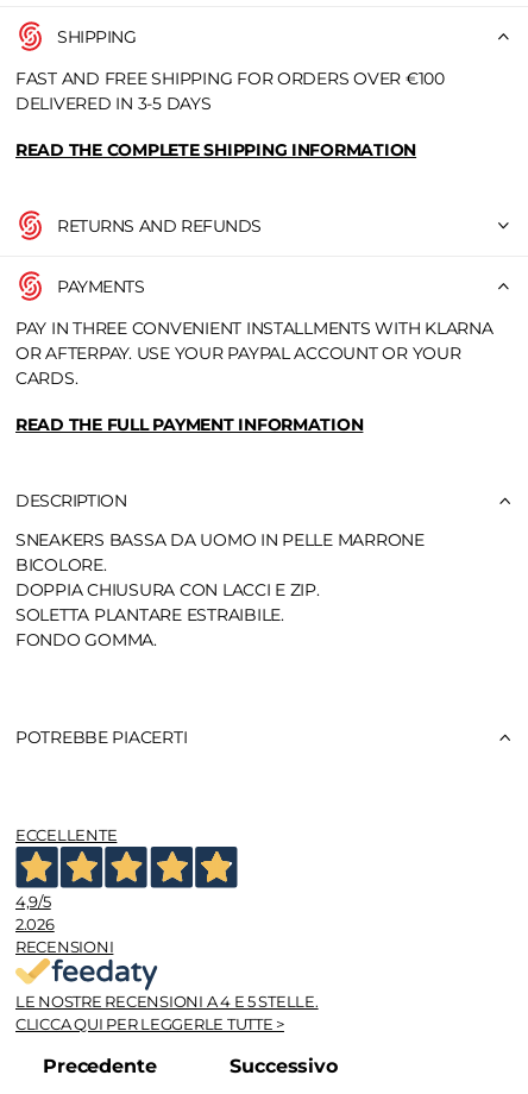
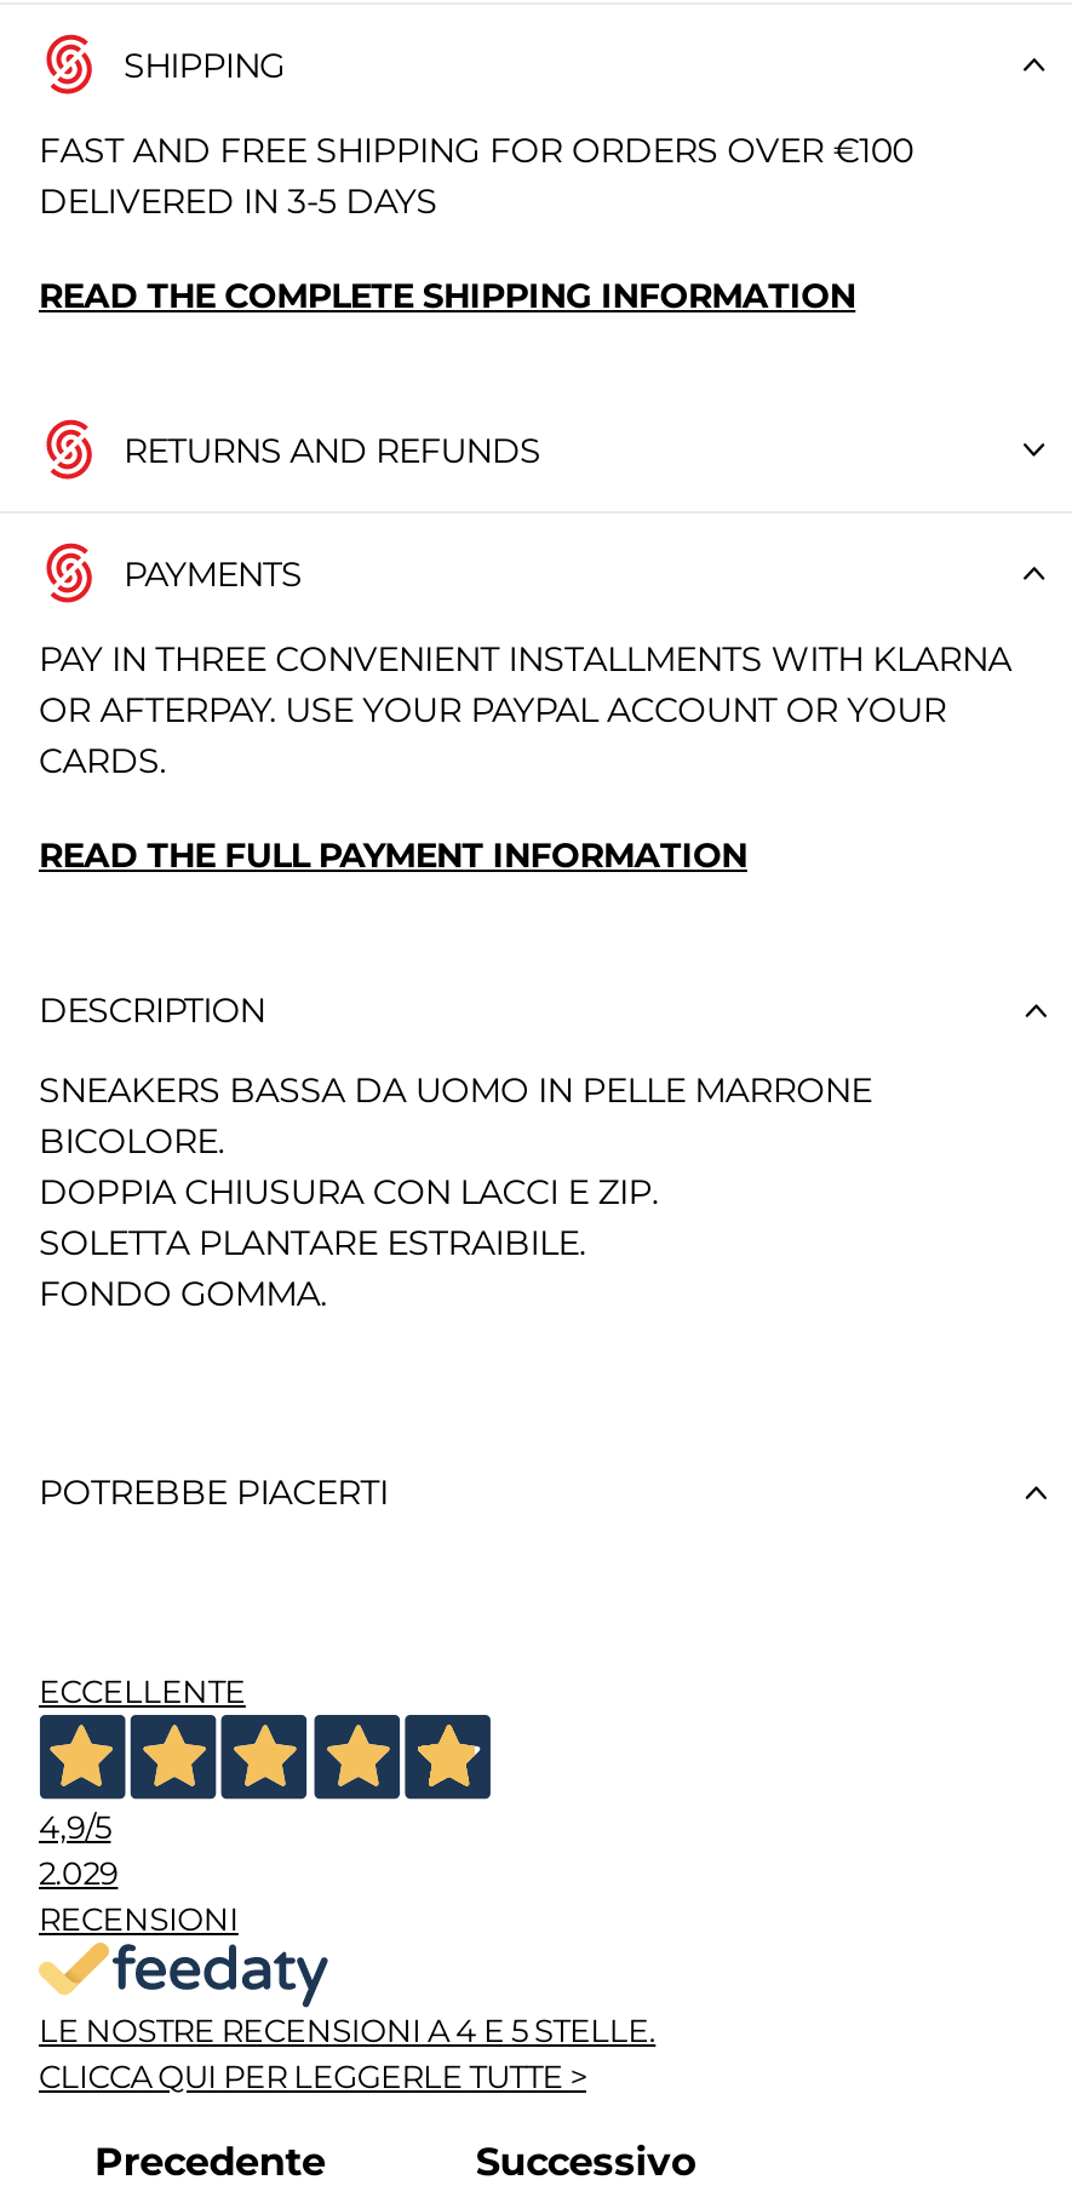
- 2.026
+ 2.029
